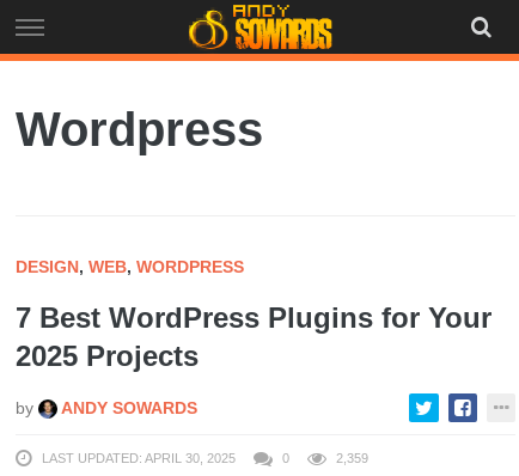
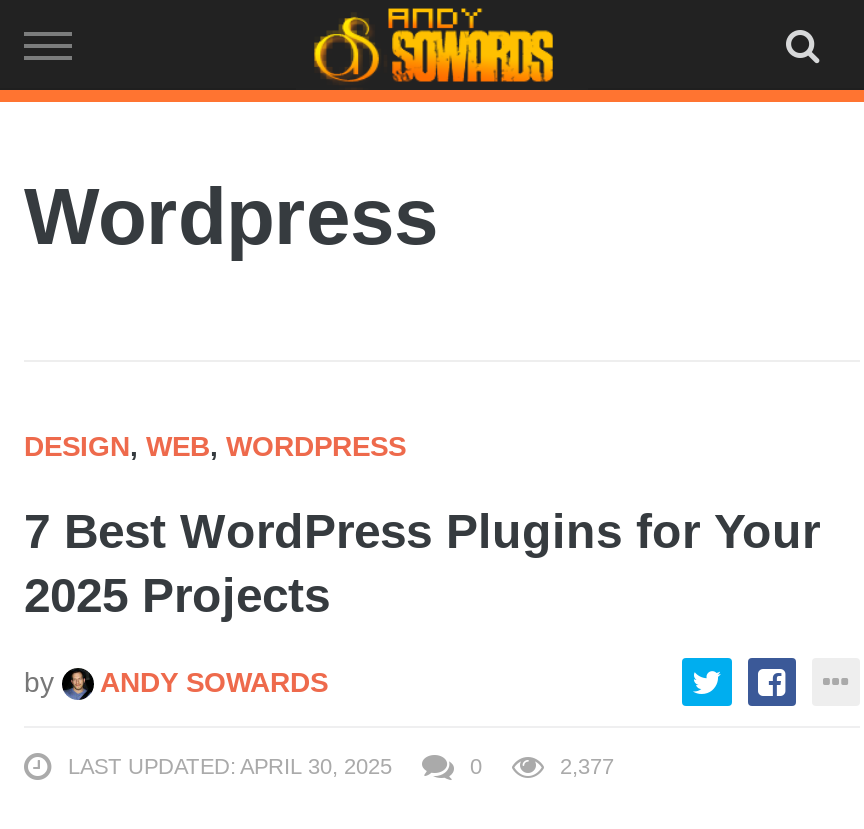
- 2,359
+ 2,377
